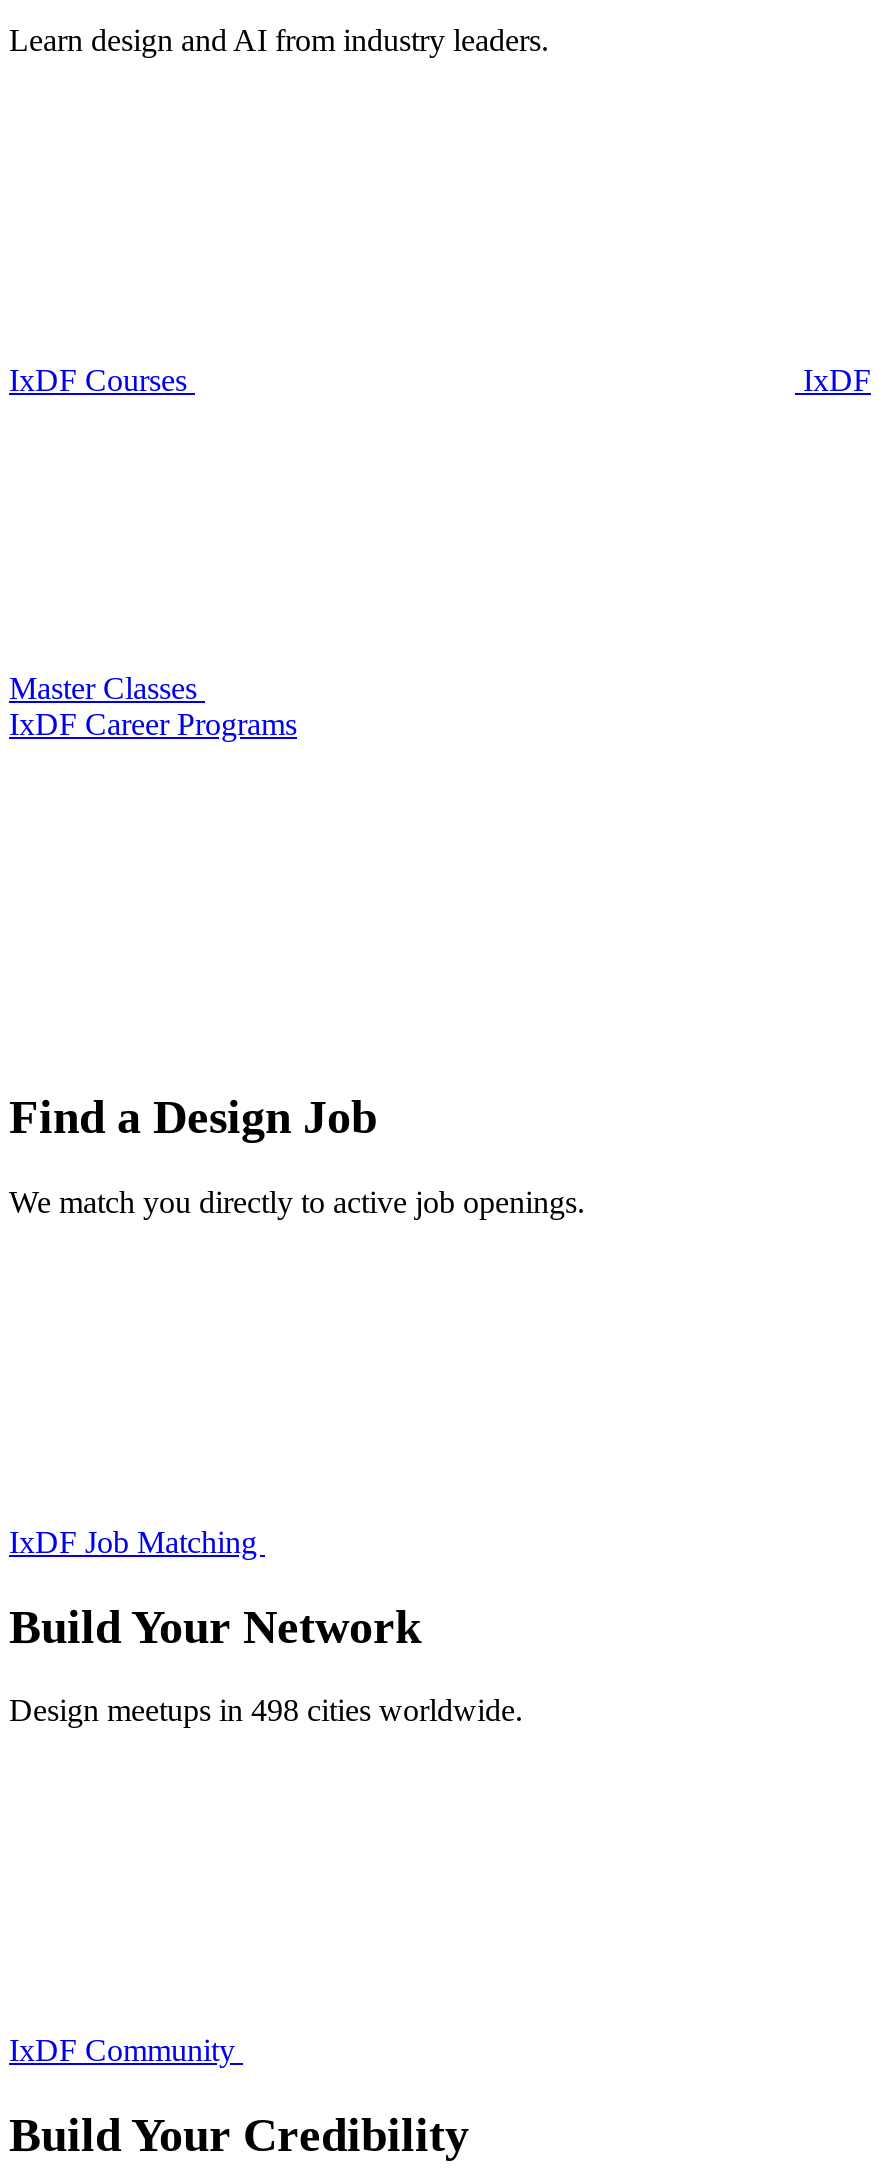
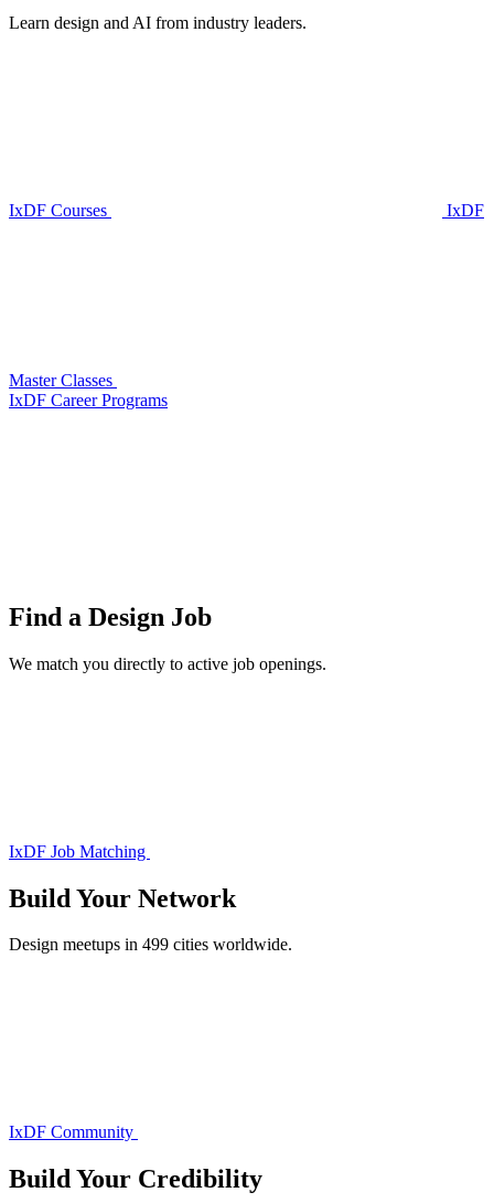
- Design meetups in 498 cities worldwide.
+ Design meetups in 499 cities worldwide.
